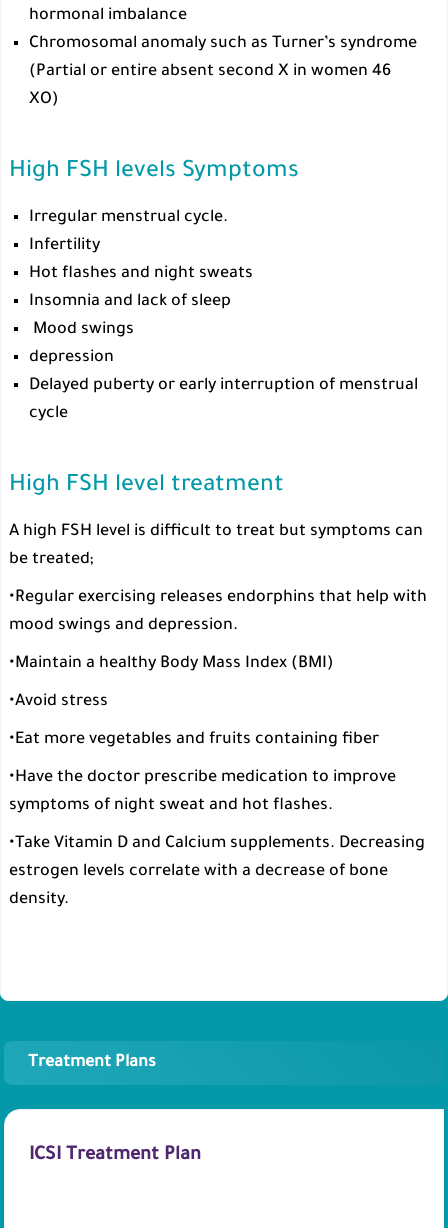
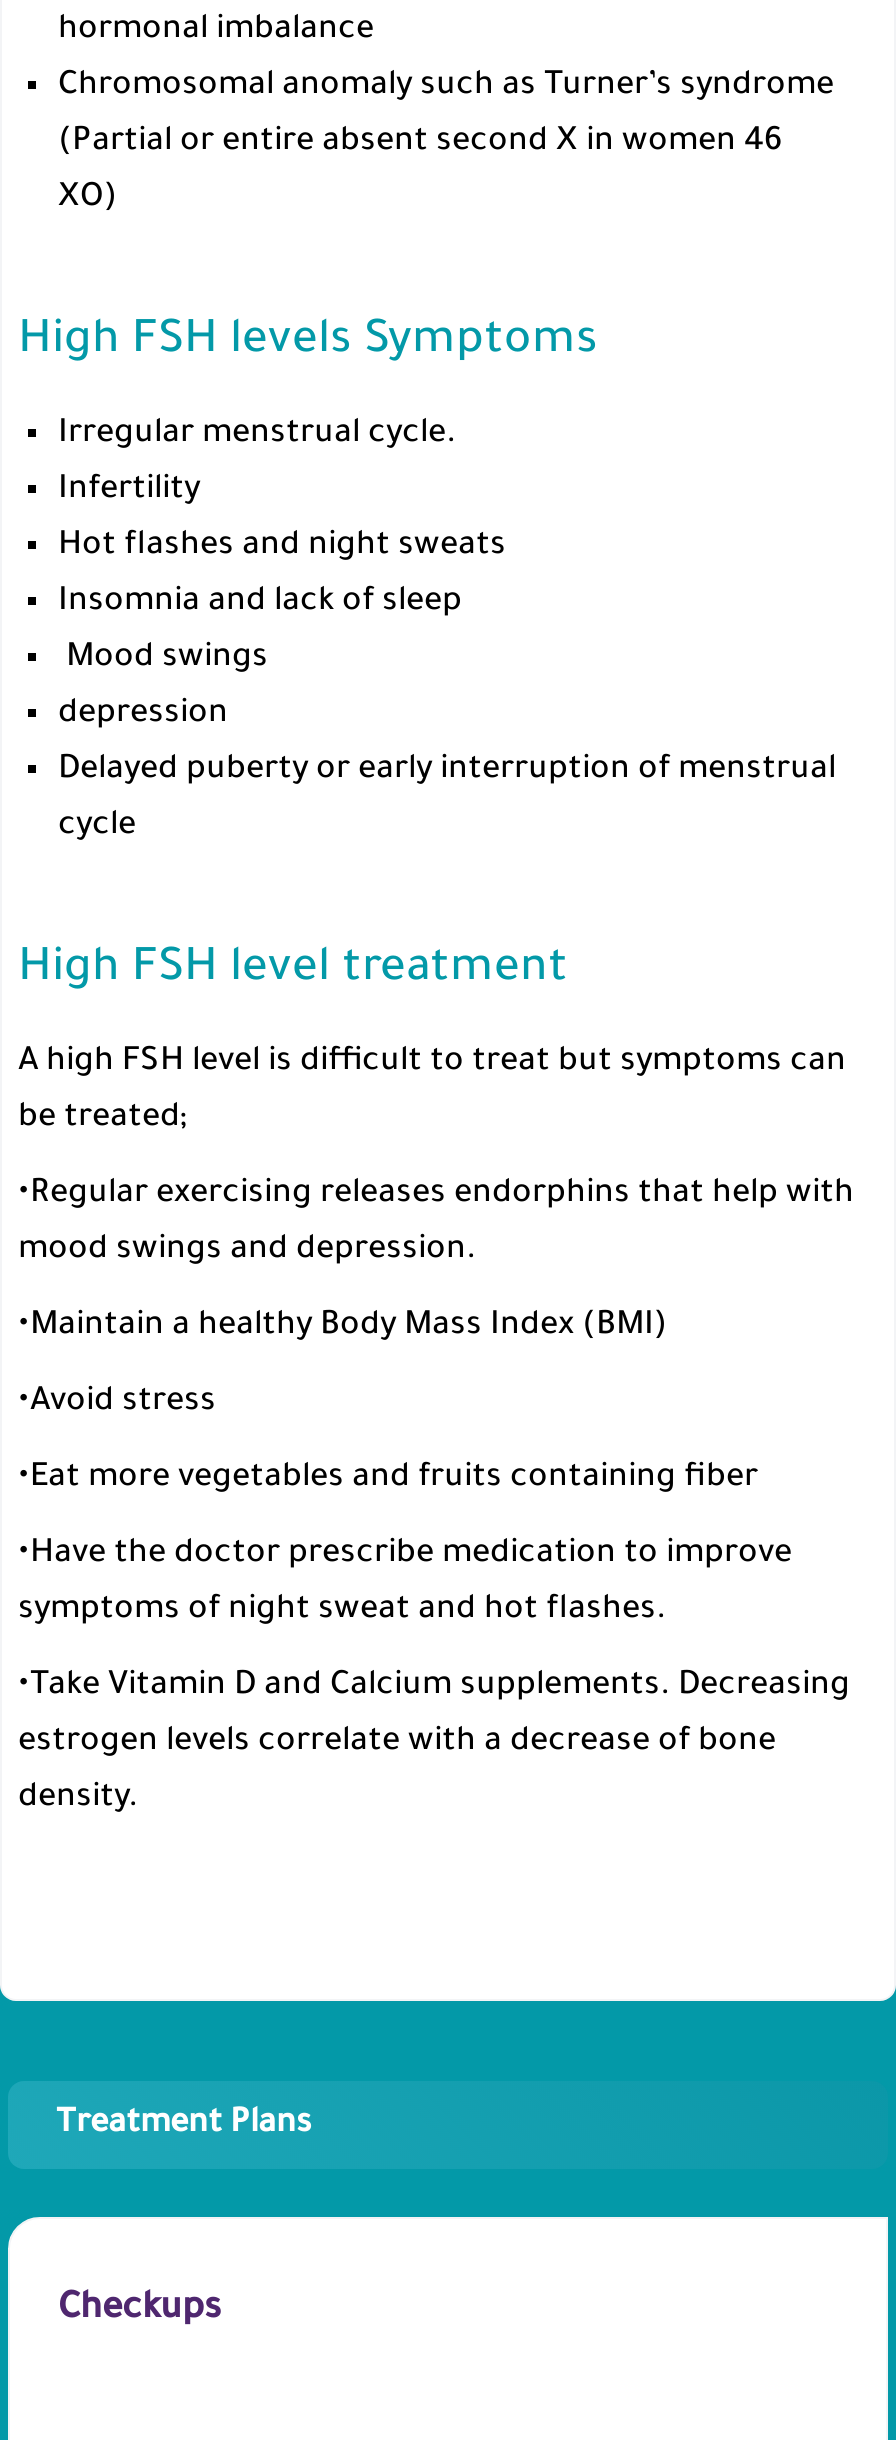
- ICSI Treatment Plan
+ Checkups
